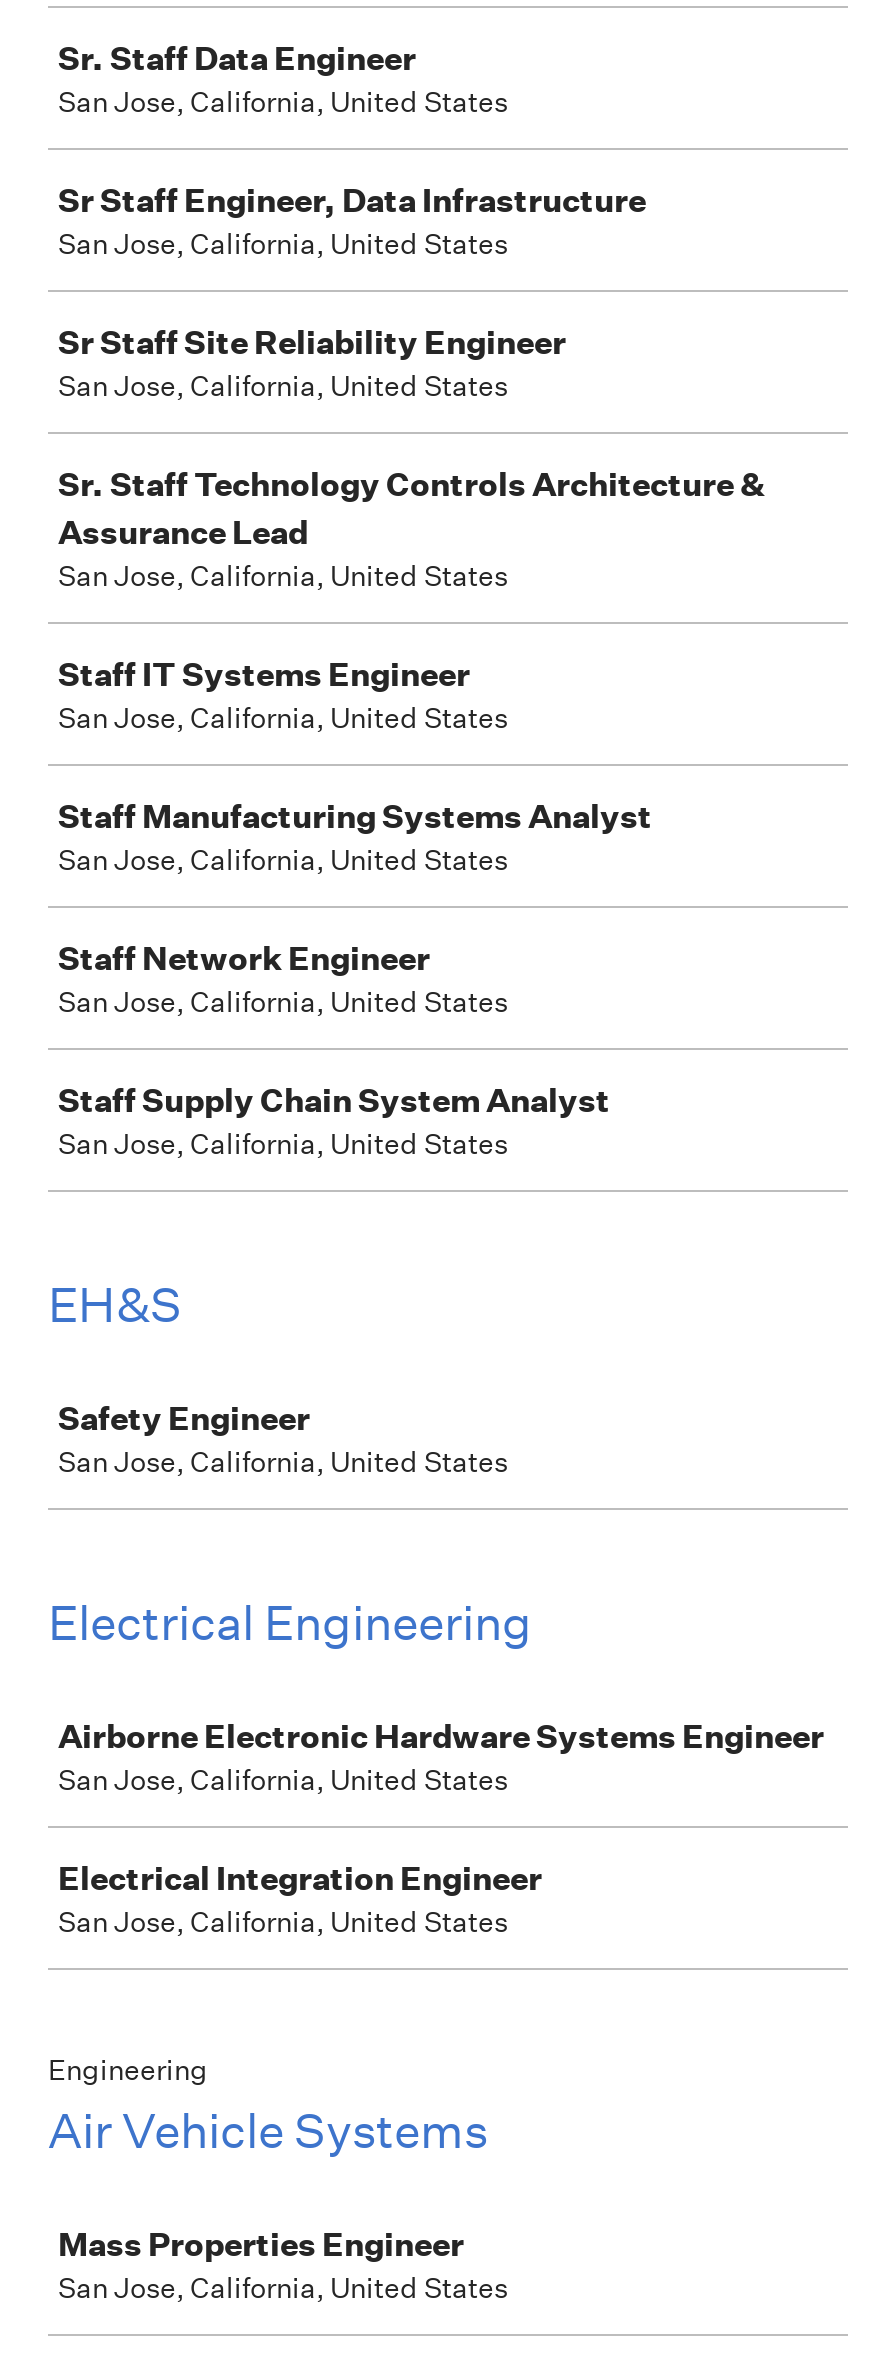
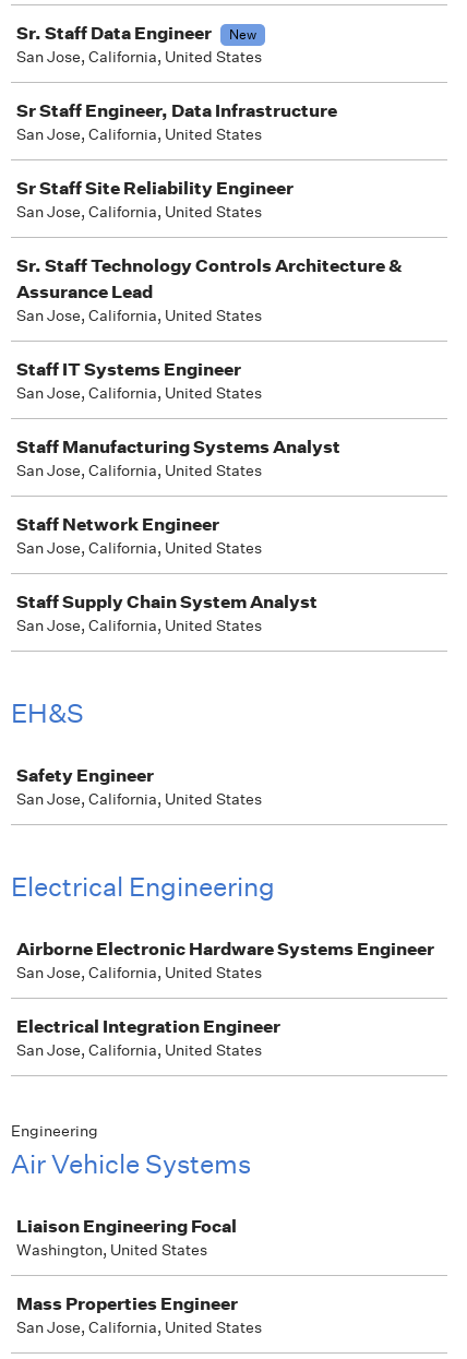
+ New

+ Liaison Engineering Focal
+ Washington, United States
